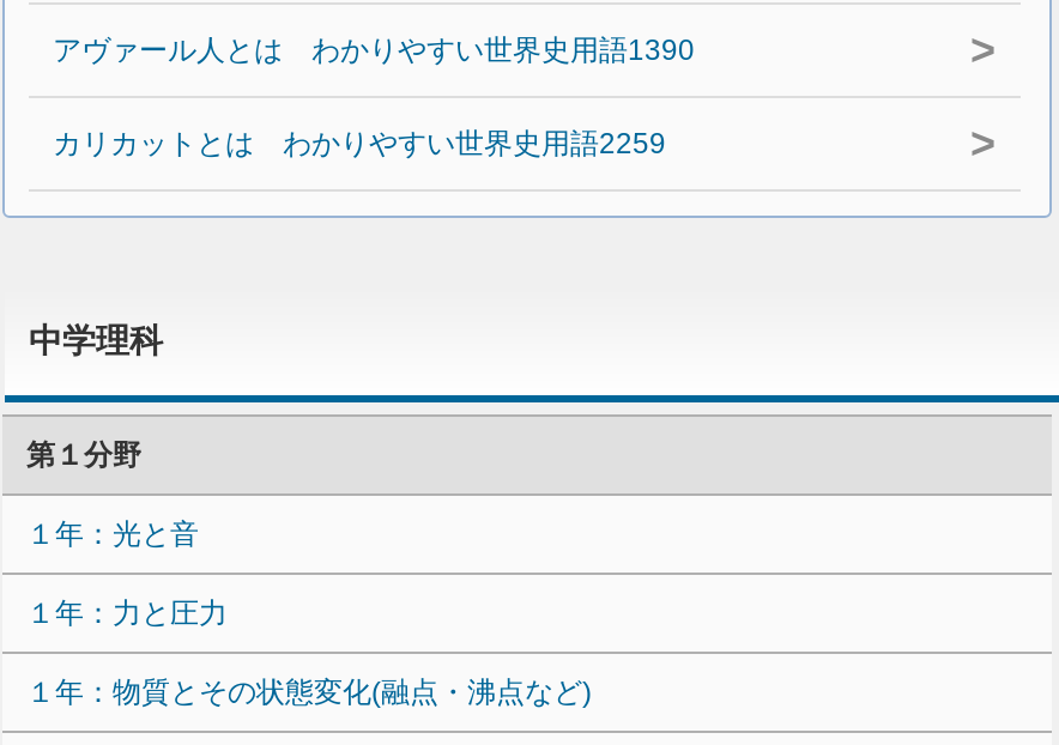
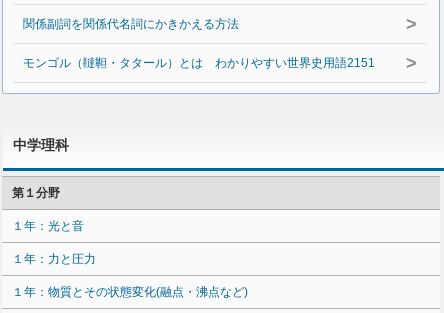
- アヴァール人とは わかりやすい世界史用語1390
+ 関係副詞を関係代名詞にかきかえる方法

- カリカットとは わかりやすい世界史用語2259
+ モンゴル（韃靼・タタール）とは わかりやすい世界史用語2151
